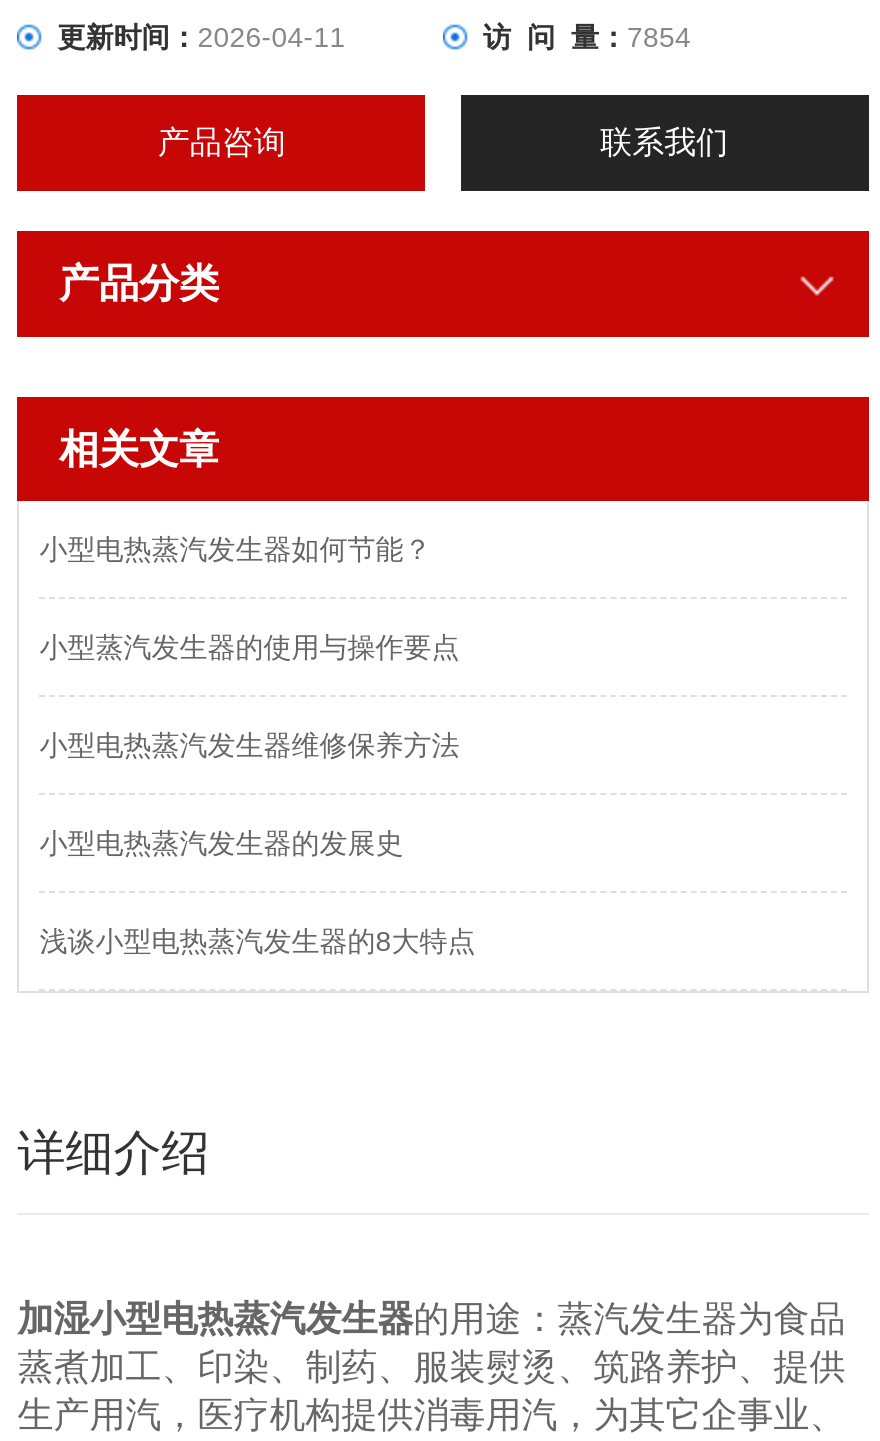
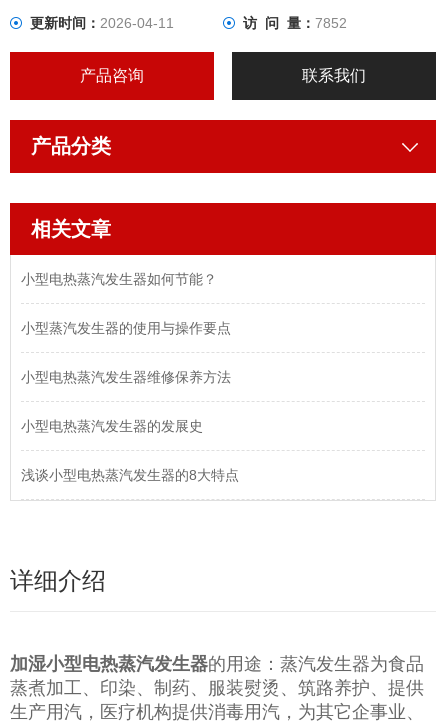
- 访 问 量：7854
+ 访 问 量：7852
